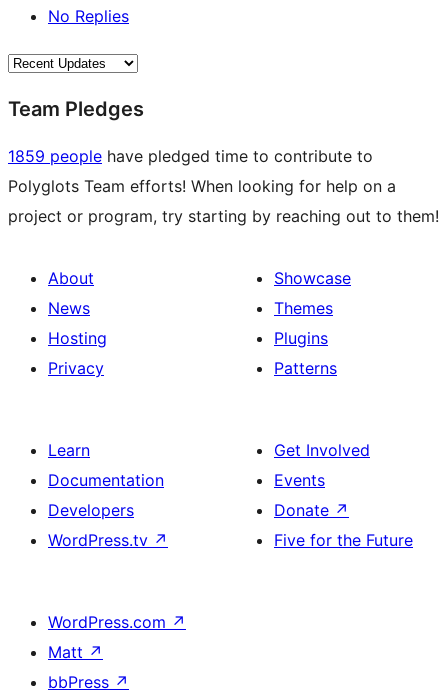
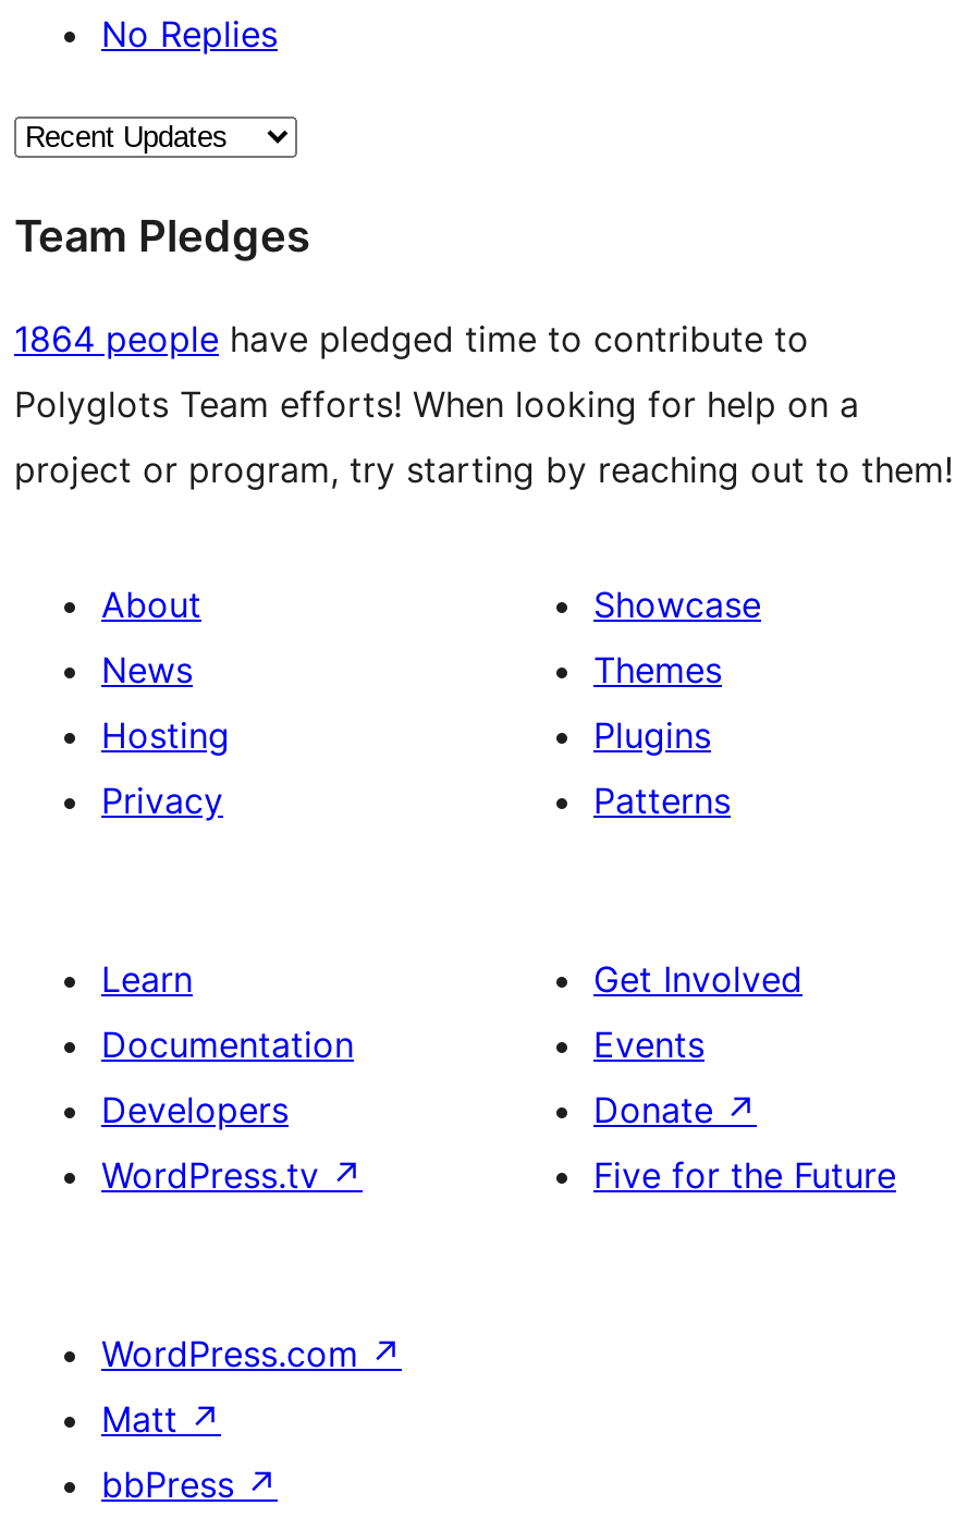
- 1859 people have pledged time to contribute to
+ 1864 people have pledged time to contribute to
